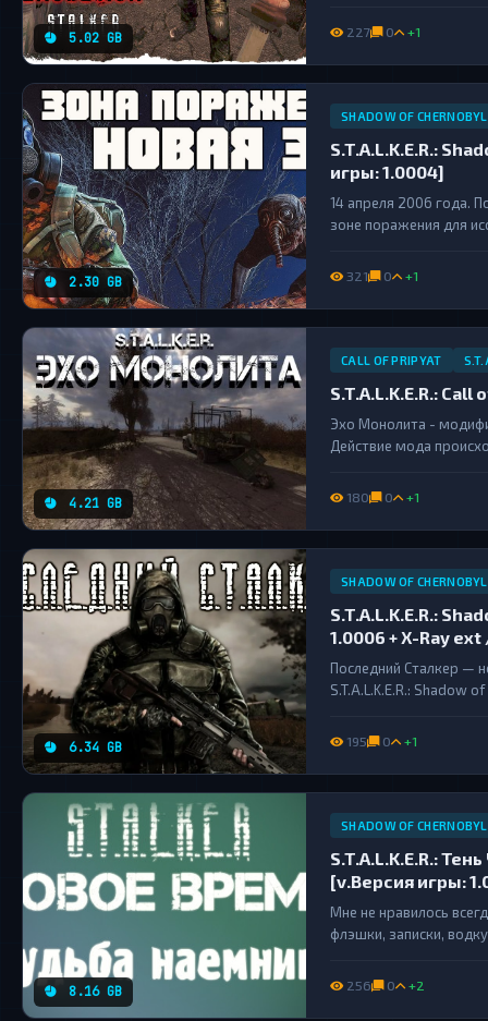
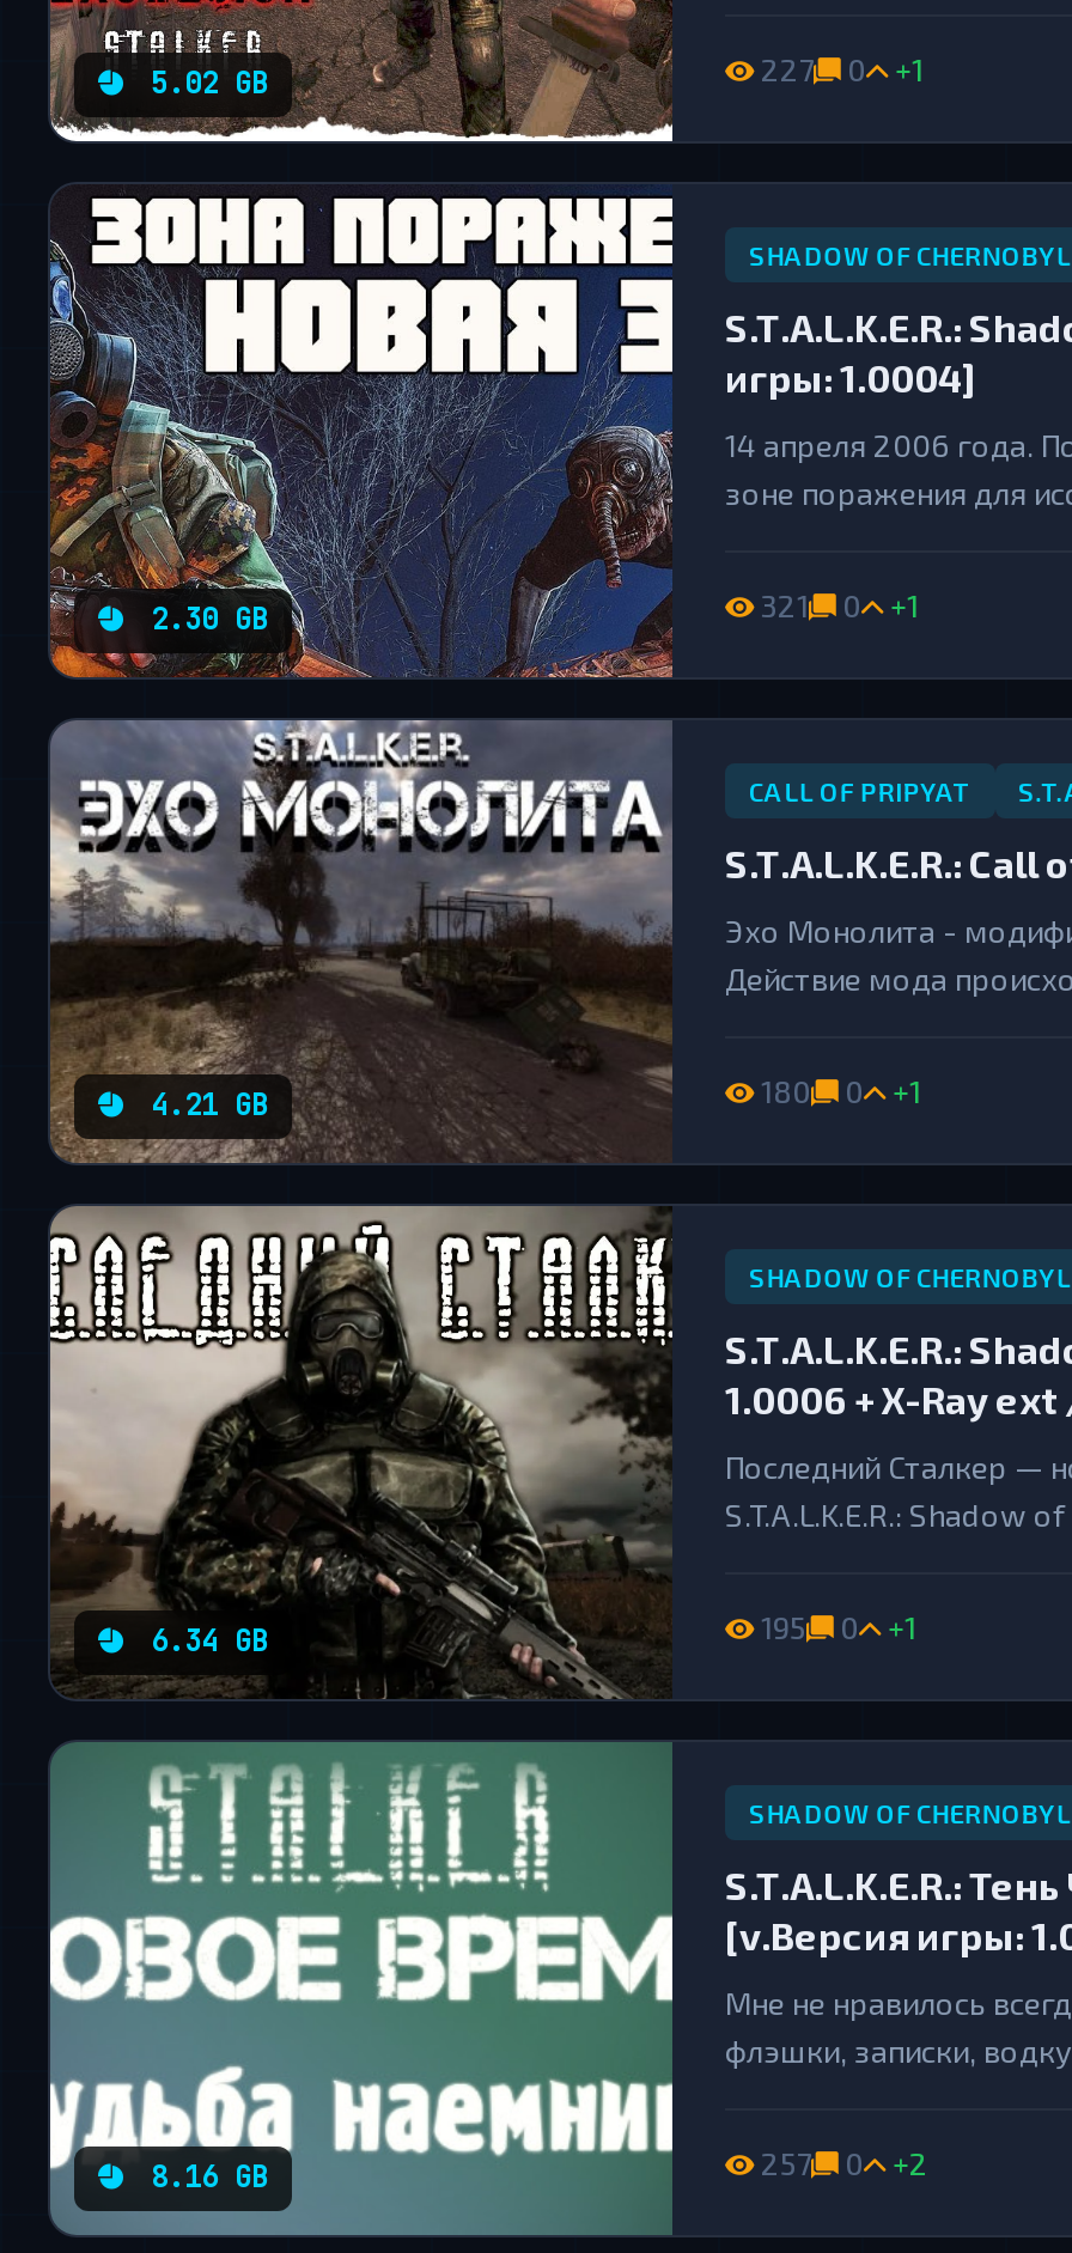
- 256 0 +2
+ 257 0 +2
